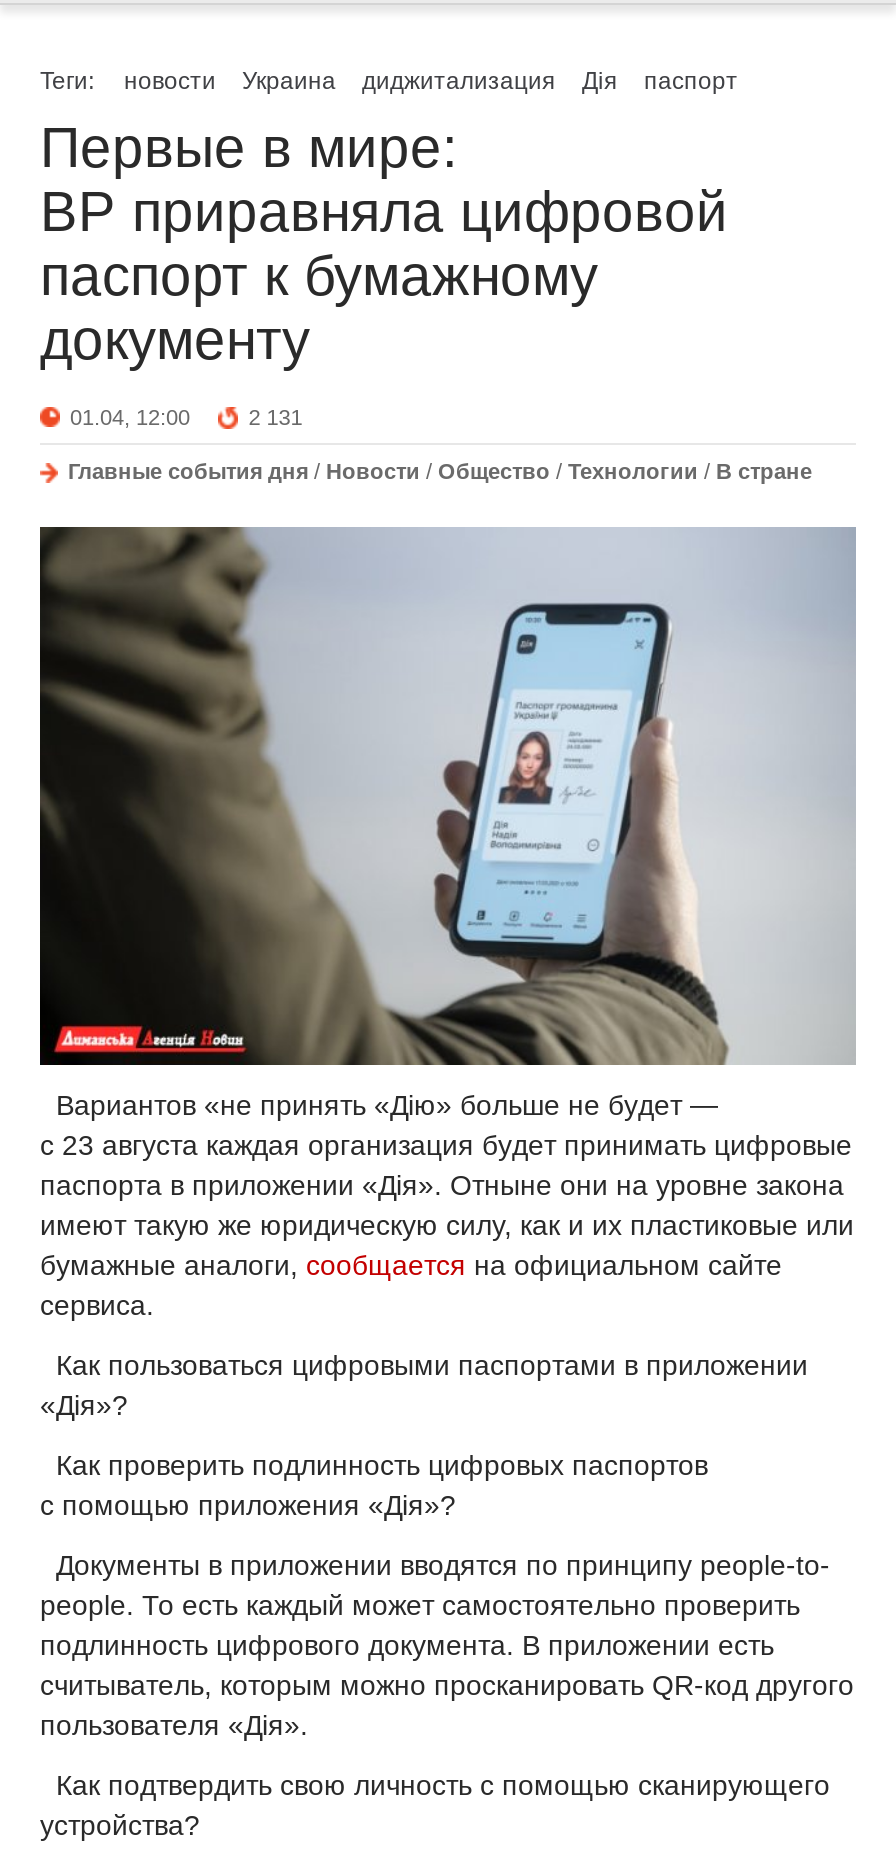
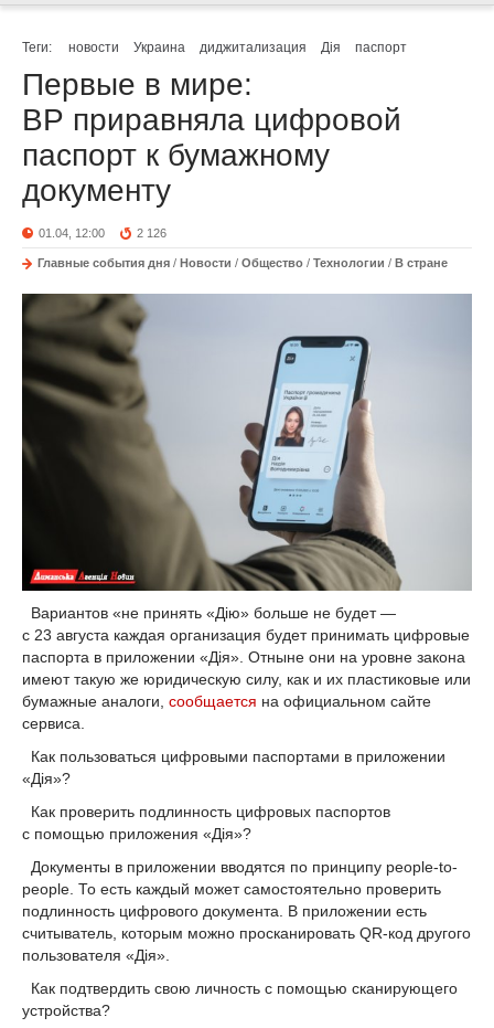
- 2 131
+ 2 126
